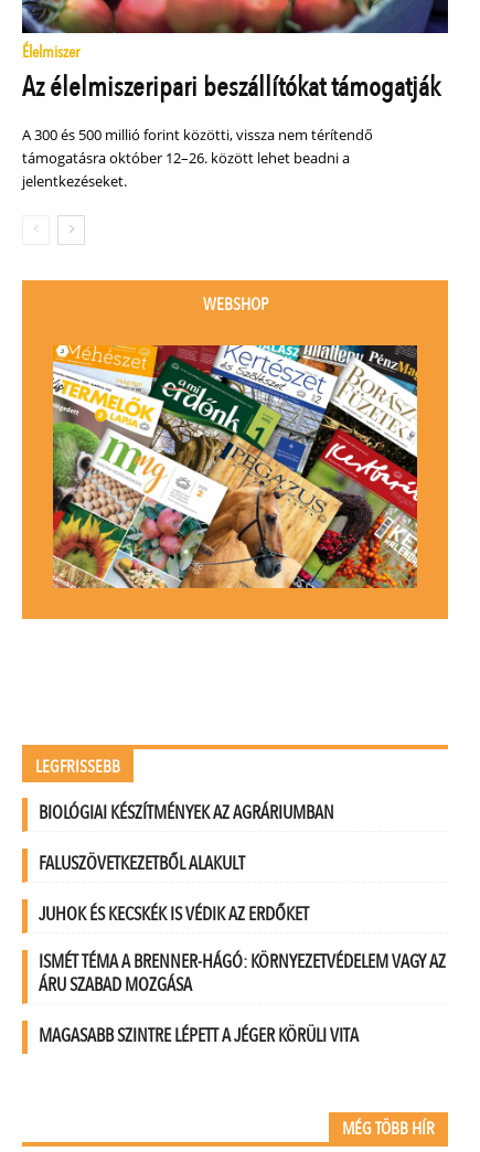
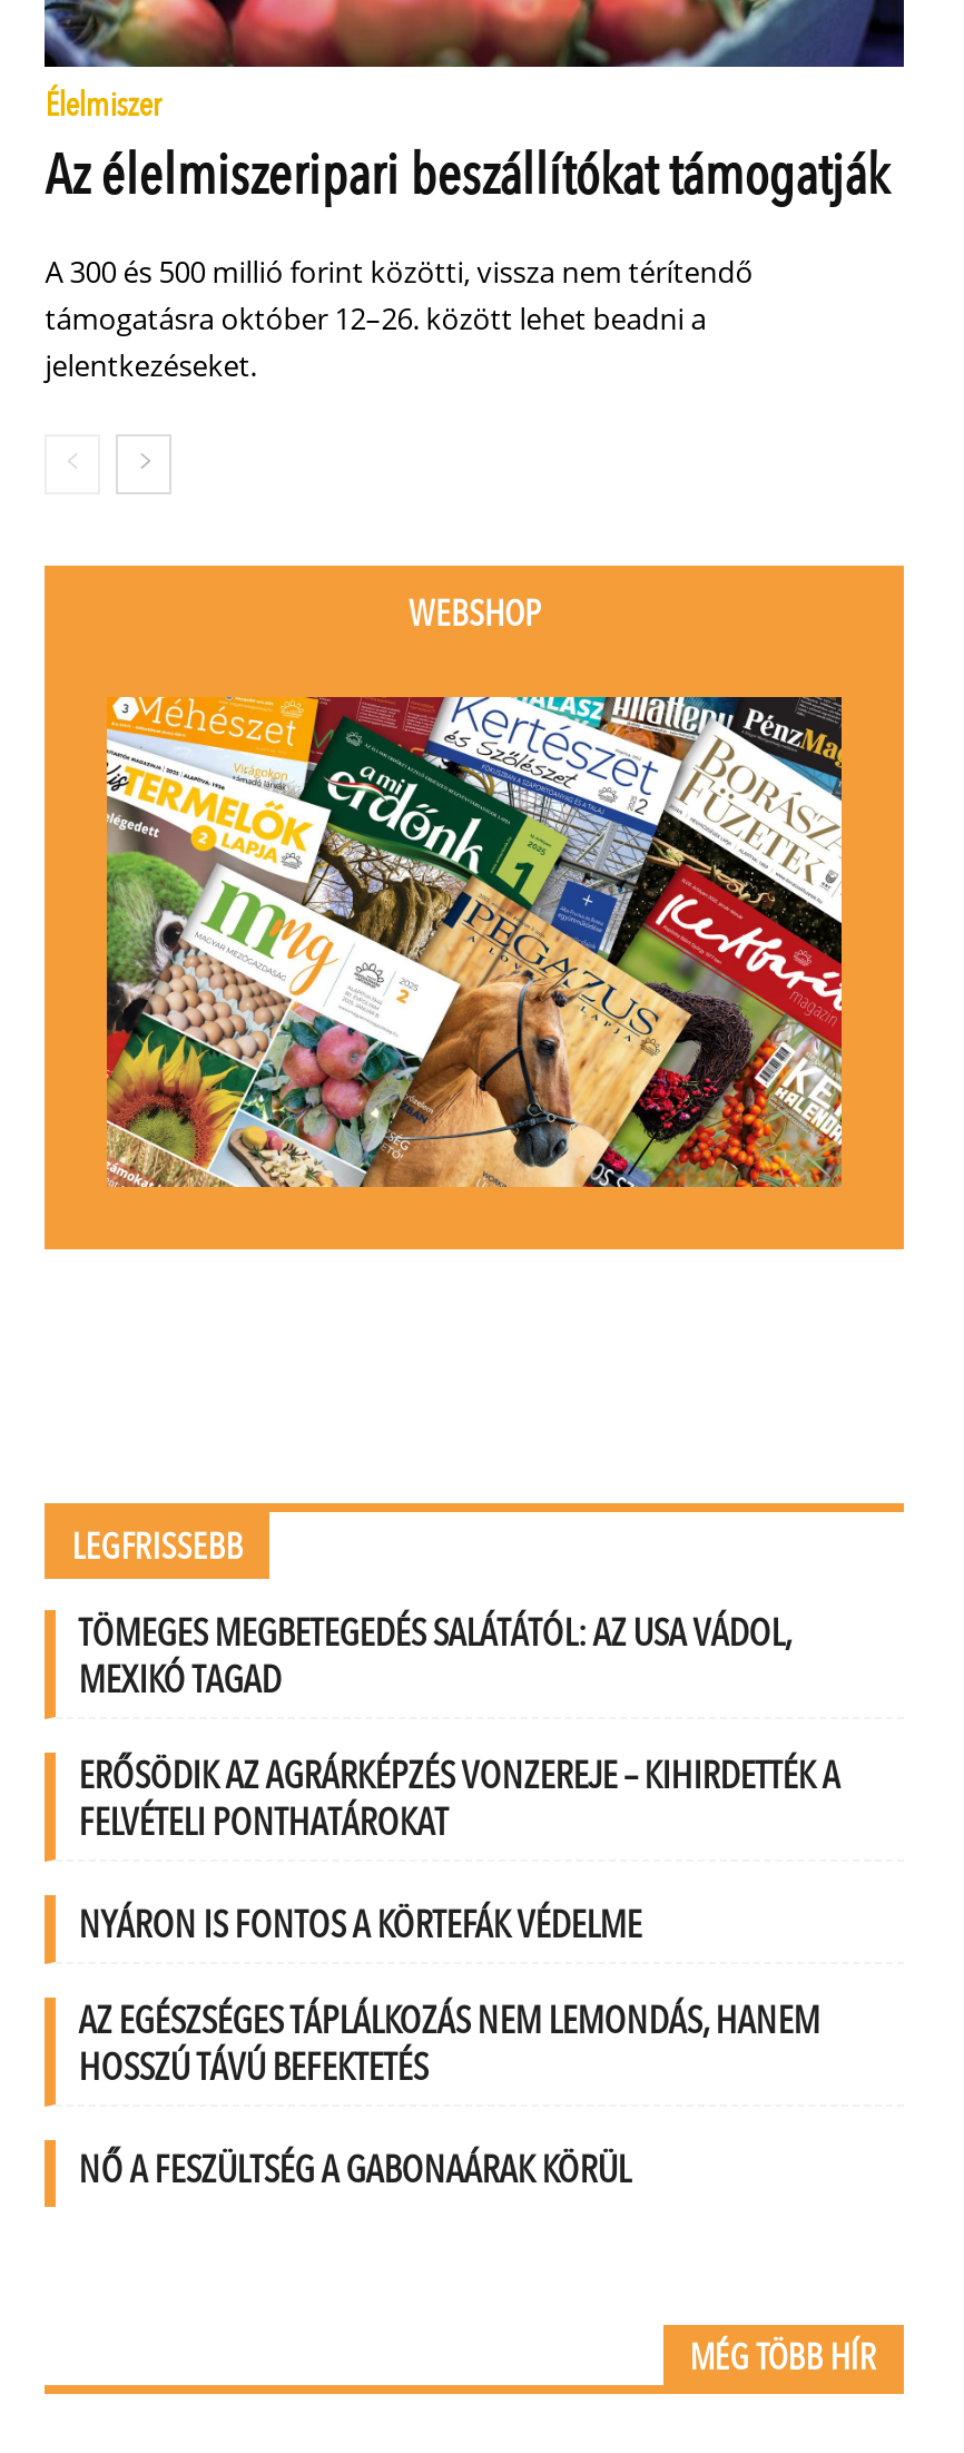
- BIOLÓGIAI KÉSZÍTMÉNYEK AZ AGRÁRIUMBAN
+ TÖMEGES MEGBETEGEDÉS SALÁTÁTÓL: AZ USA VÁDOL,
+ MEXIKÓ TAGAD

- FALUSZÖVETKEZETBŐL ALAKULT
+ ERŐSÖDIK AZ AGRÁRKÉPZÉS VONZEREJE – KIHIRDETTÉK A
+ FELVÉTELI PONTHATÁROKAT

- JUHOK ÉS KECSKÉK IS VÉDIK AZ ERDŐKET
+ NYÁRON IS FONTOS A KÖRTEFÁK VÉDELME

- ISMÉT TÉMA A BRENNER-HÁGÓ: KÖRNYEZETVÉDELEM VAGY AZ
- ÁRU SZABAD MOZGÁSA
+ AZ EGÉSZSÉGES TÁPLÁLKOZÁS NEM LEMONDÁS, HANEM
+ HOSSZÚ TÁVÚ BEFEKTETÉS

- MAGASABB SZINTRE LÉPETT A JÉGER KÖRÜLI VITA
+ NŐ A FESZÜLTSÉG A GABONAÁRAK KÖRÜL
